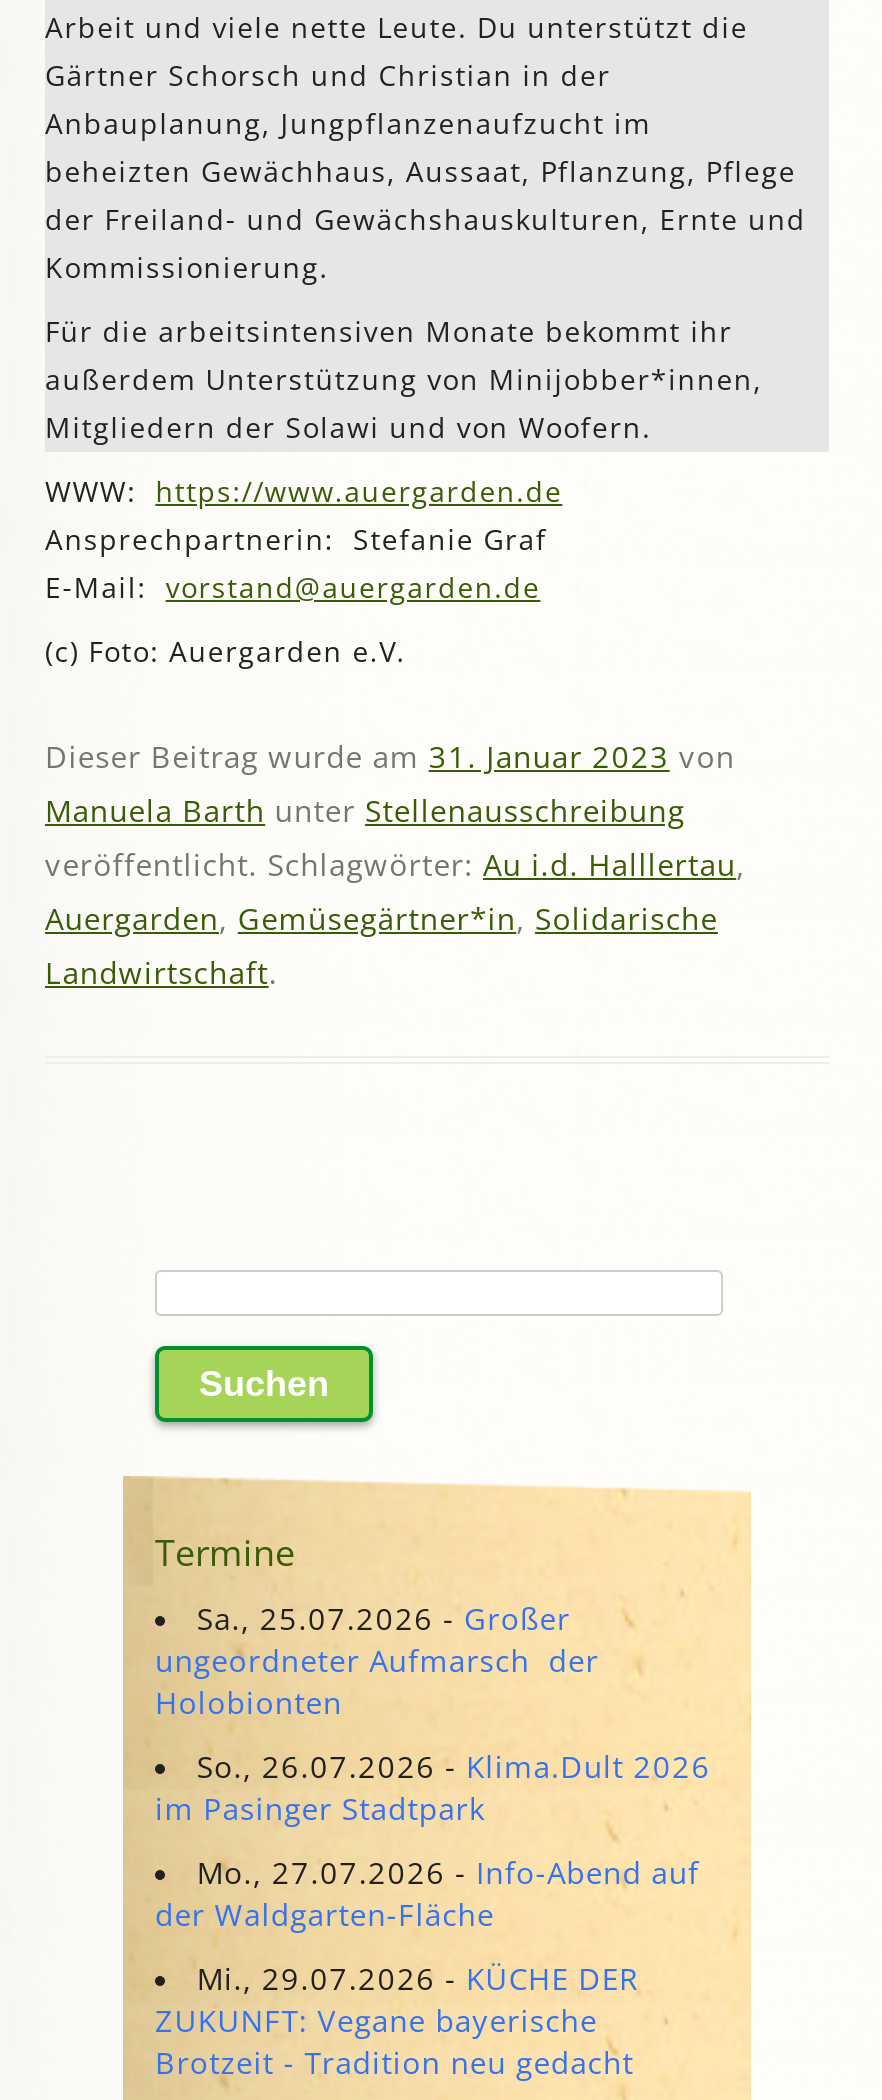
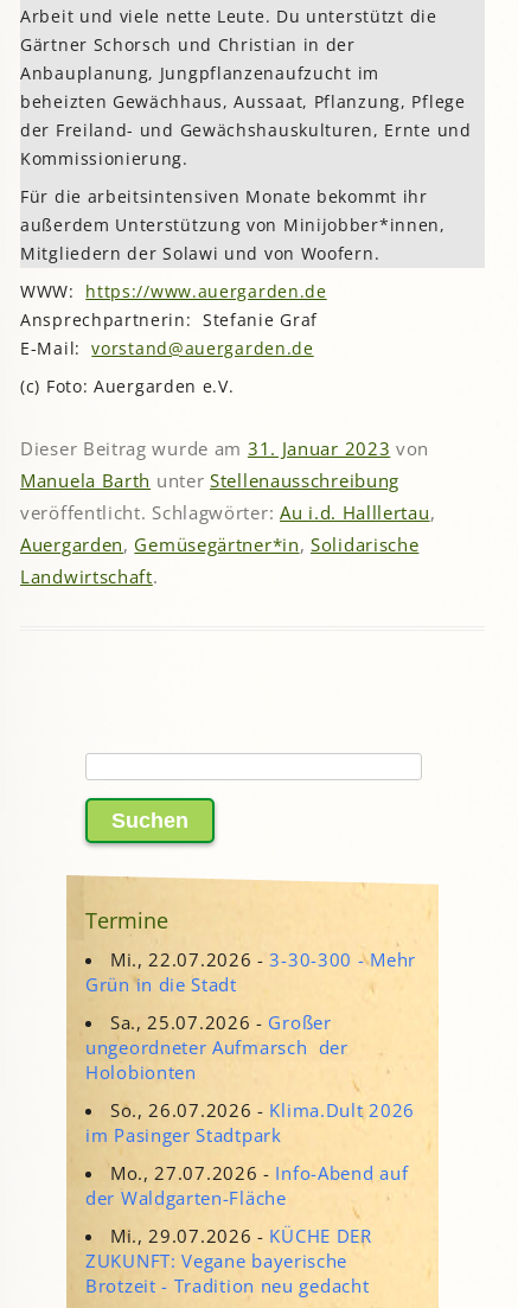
+ Mi., 22.07.2026 - 3-30-300 - Mehr
+ Grün in die Stadt
